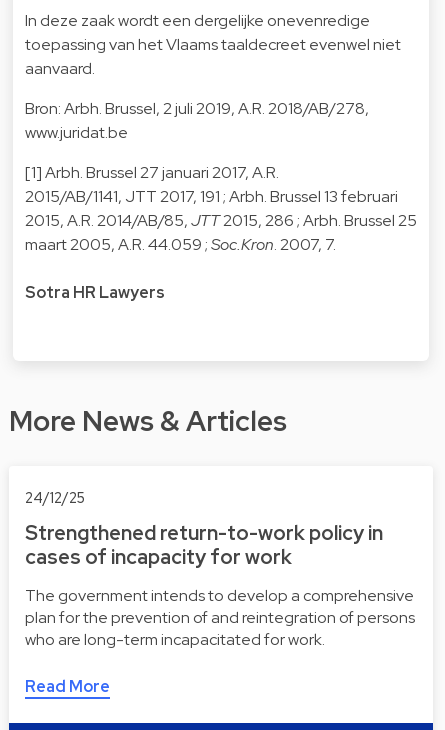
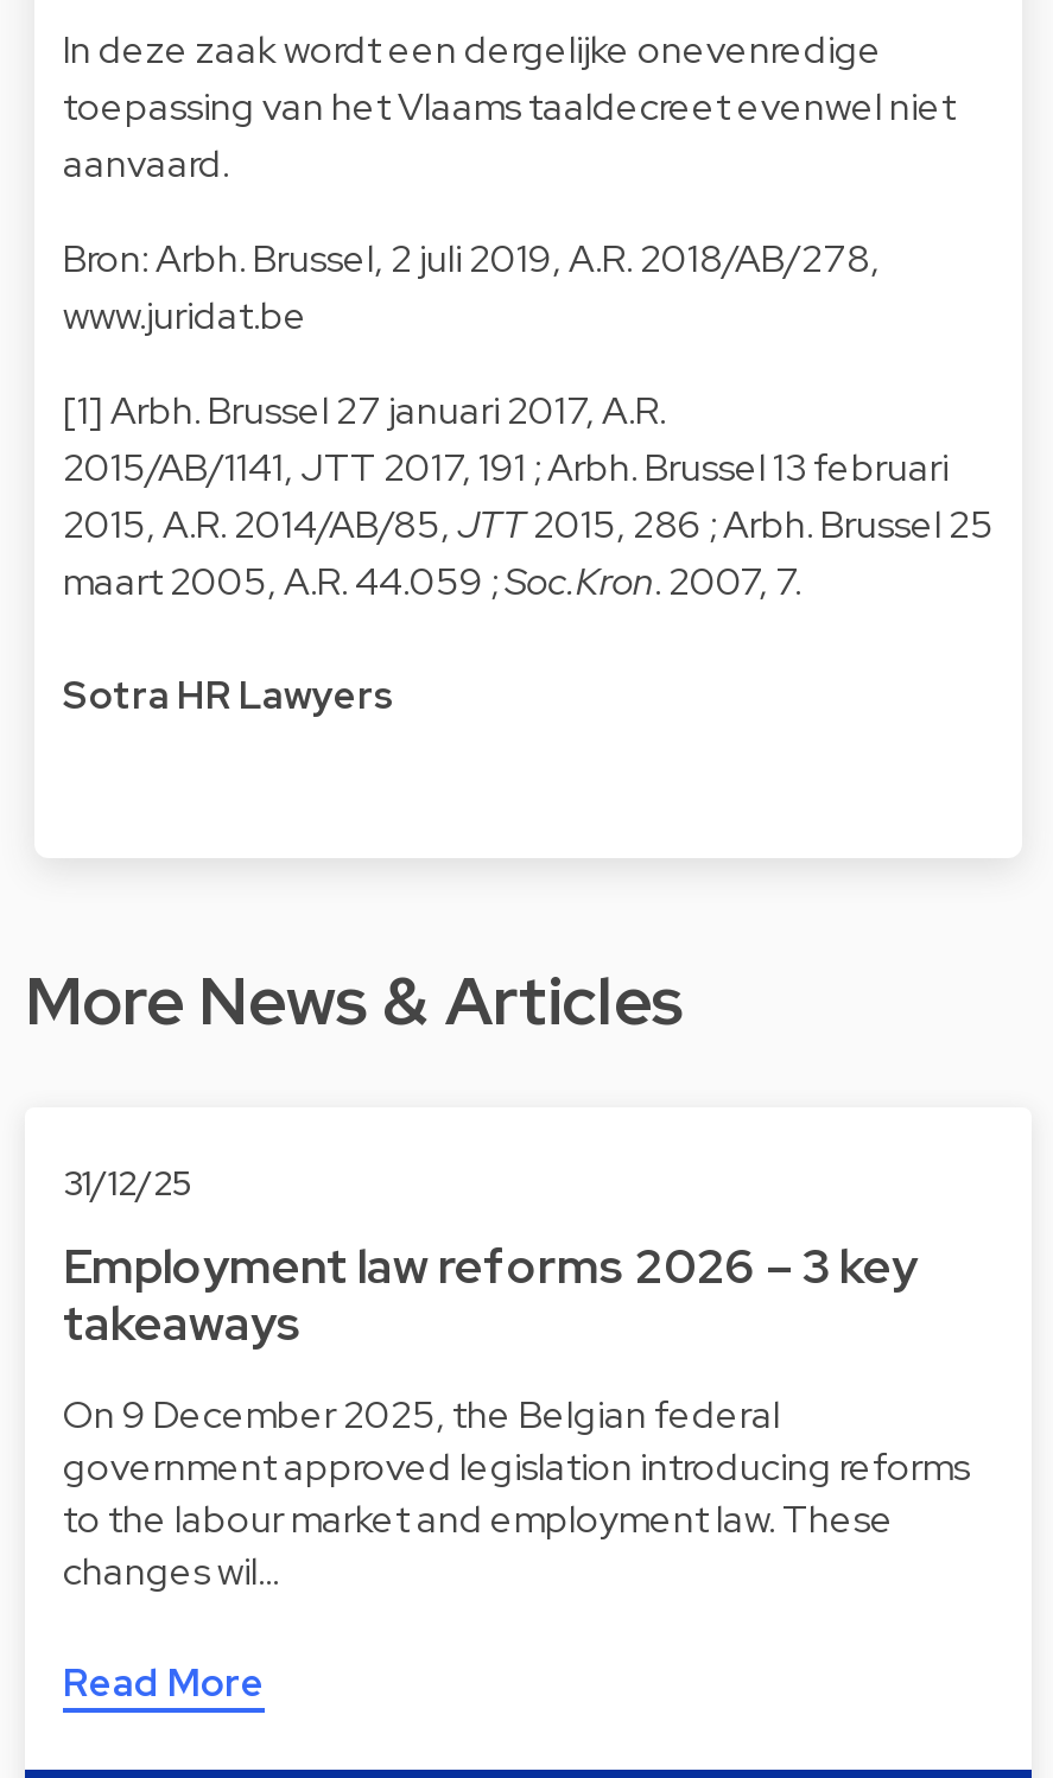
- 24/12/25
+ 31/12/25

- Strengthened return-to-work policy in
- cases of incapacity for work
+ Employment law reforms 2026 – 3 key
+ takeaways

- The government intends to develop a comprehensive
- plan for the prevention of and reintegration of persons
- who are long-term incapacitated for work.
+ On 9 December 2025, the Belgian federal
+ government approved legislation introducing reforms
+ to the labour market and employment law. These
+ changes wil…
